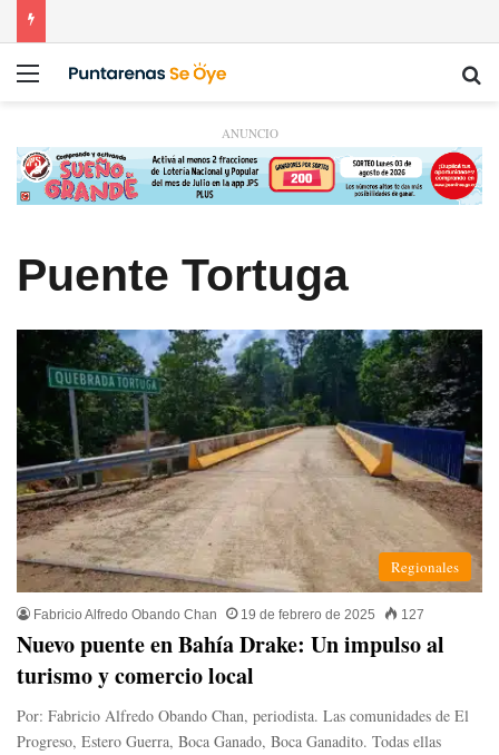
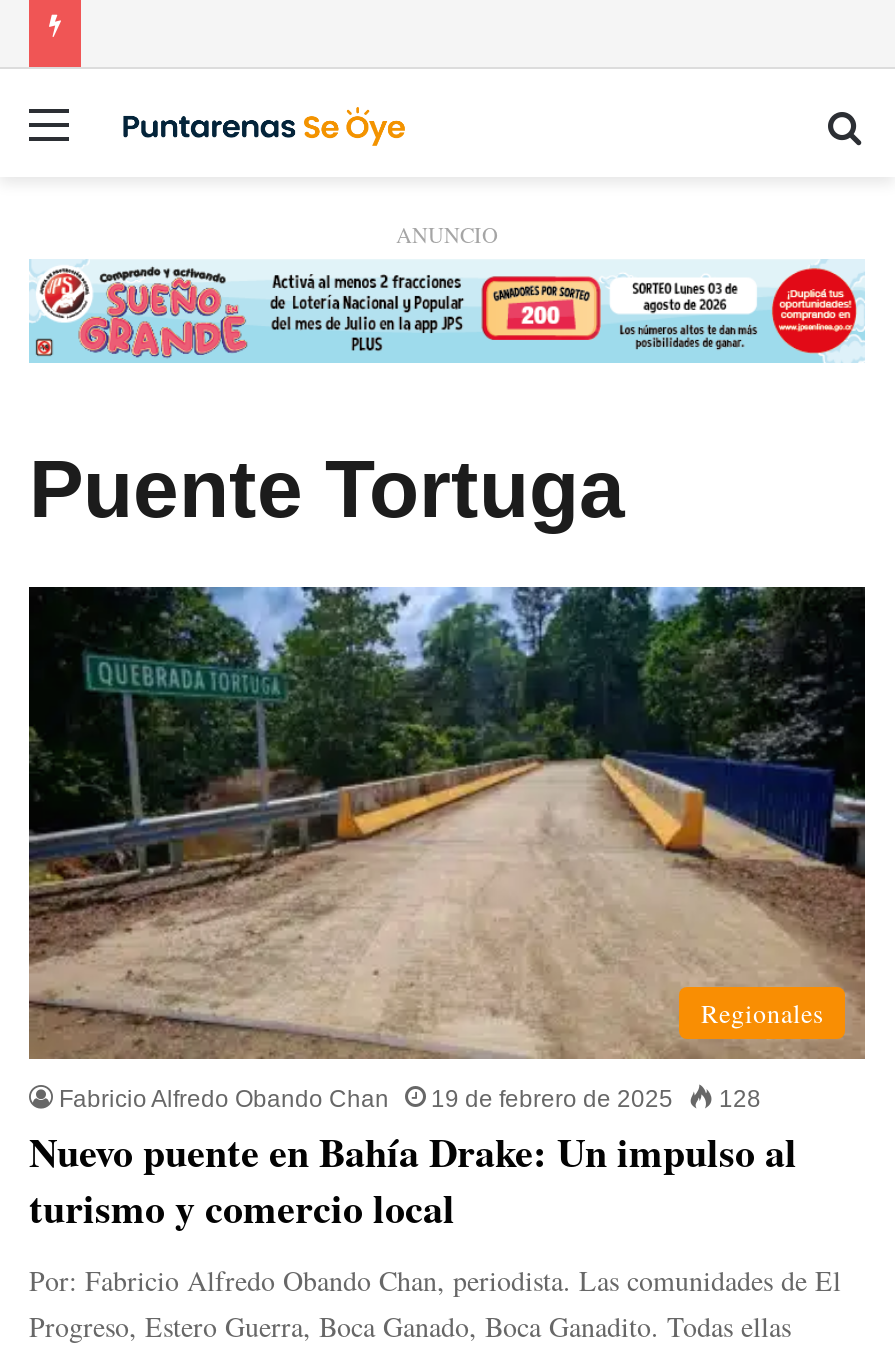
- Fabricio Alfredo Obando Chan 19 de febrero de 2025 127
+ Fabricio Alfredo Obando Chan 19 de febrero de 2025 128
